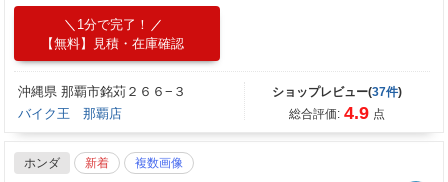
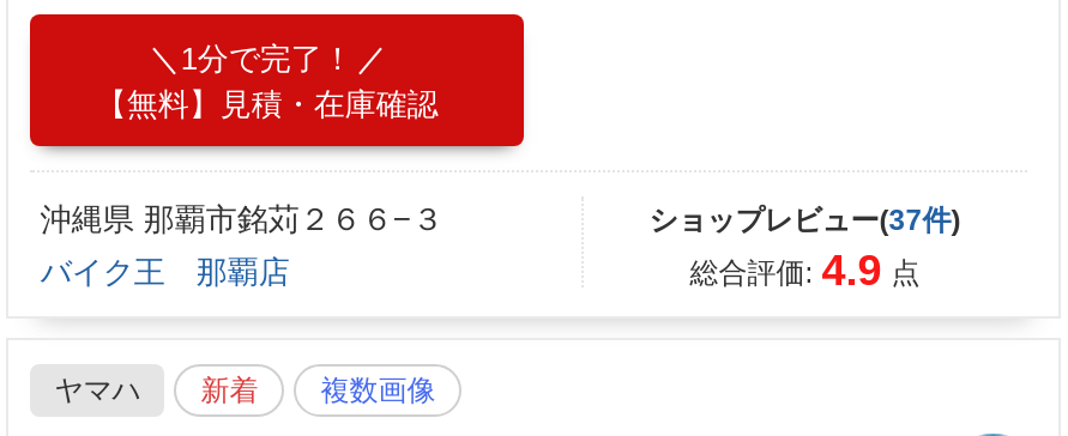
- ホンダ
+ ヤマハ
